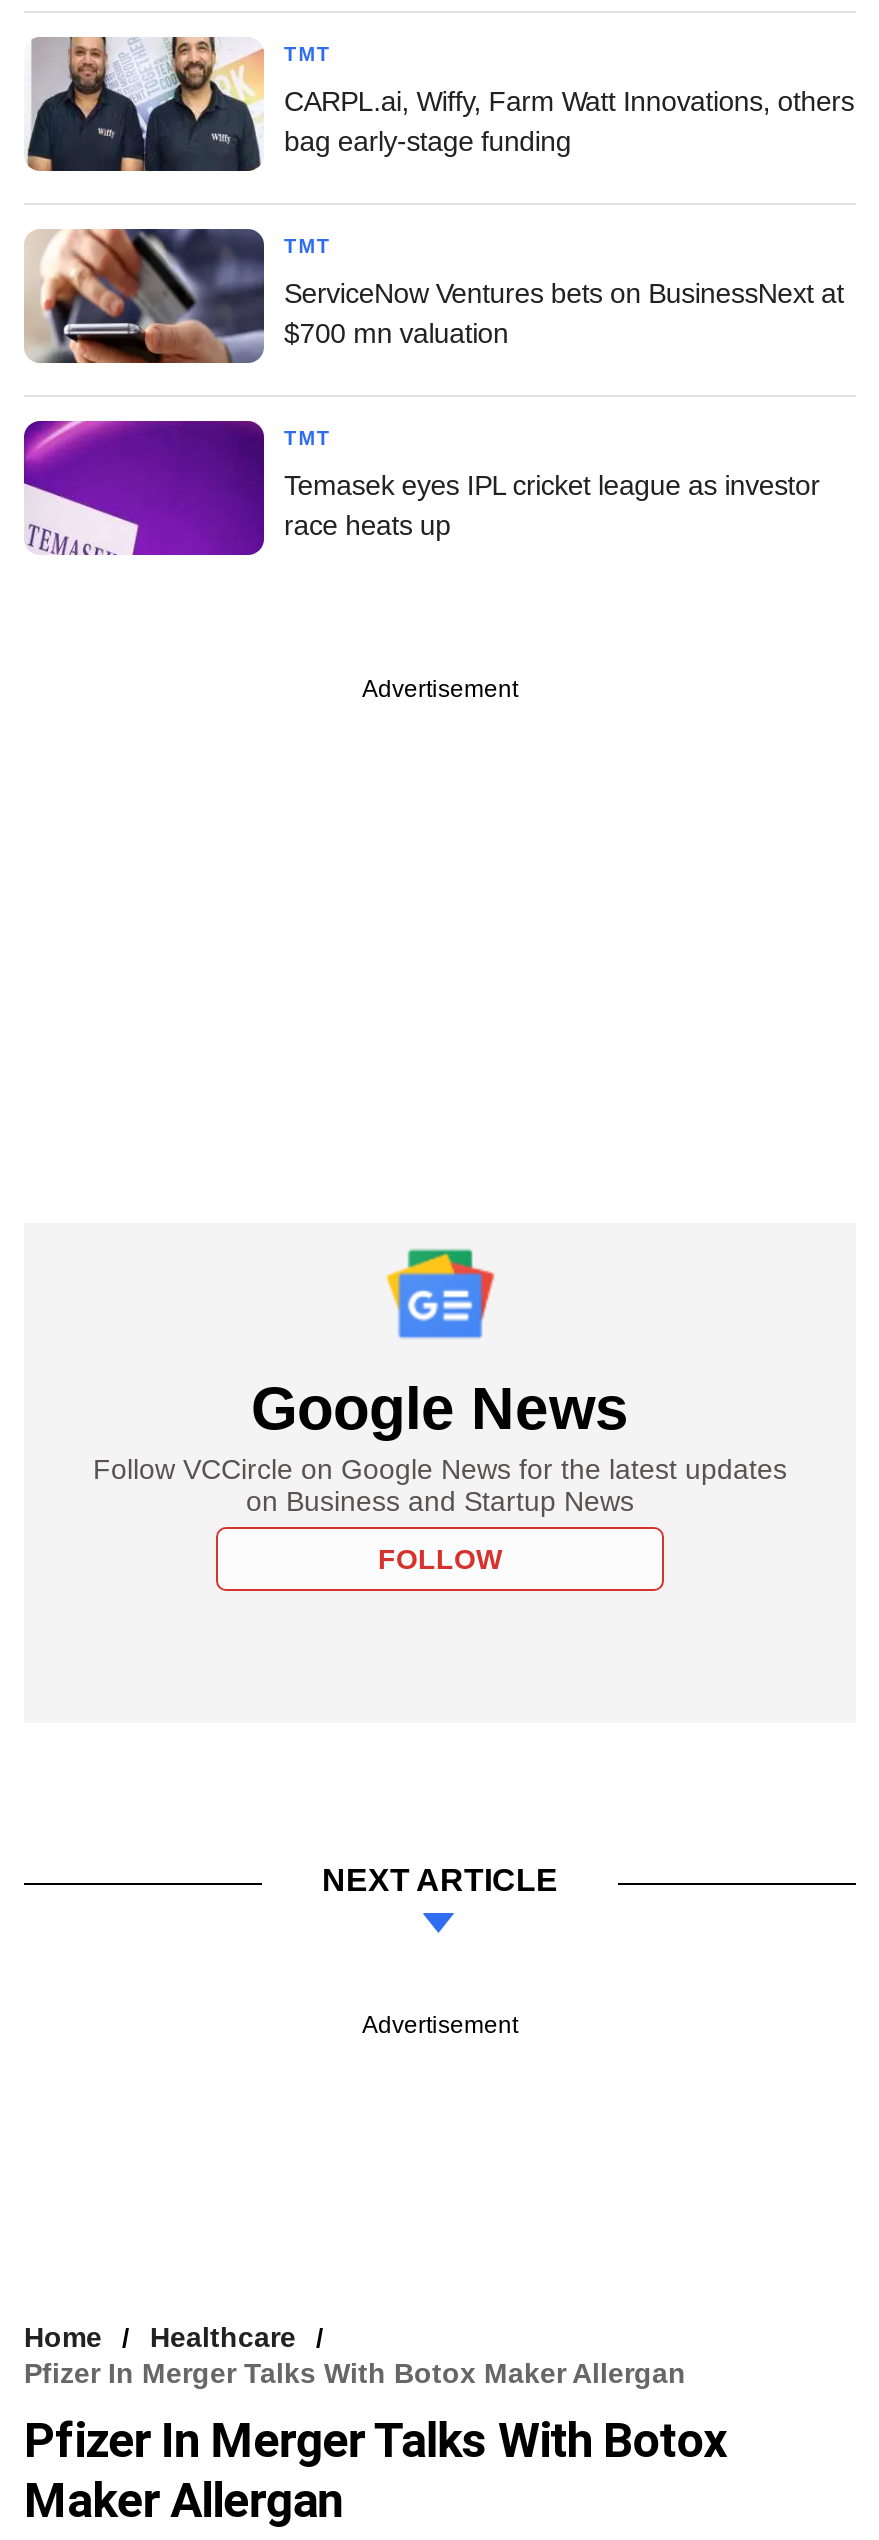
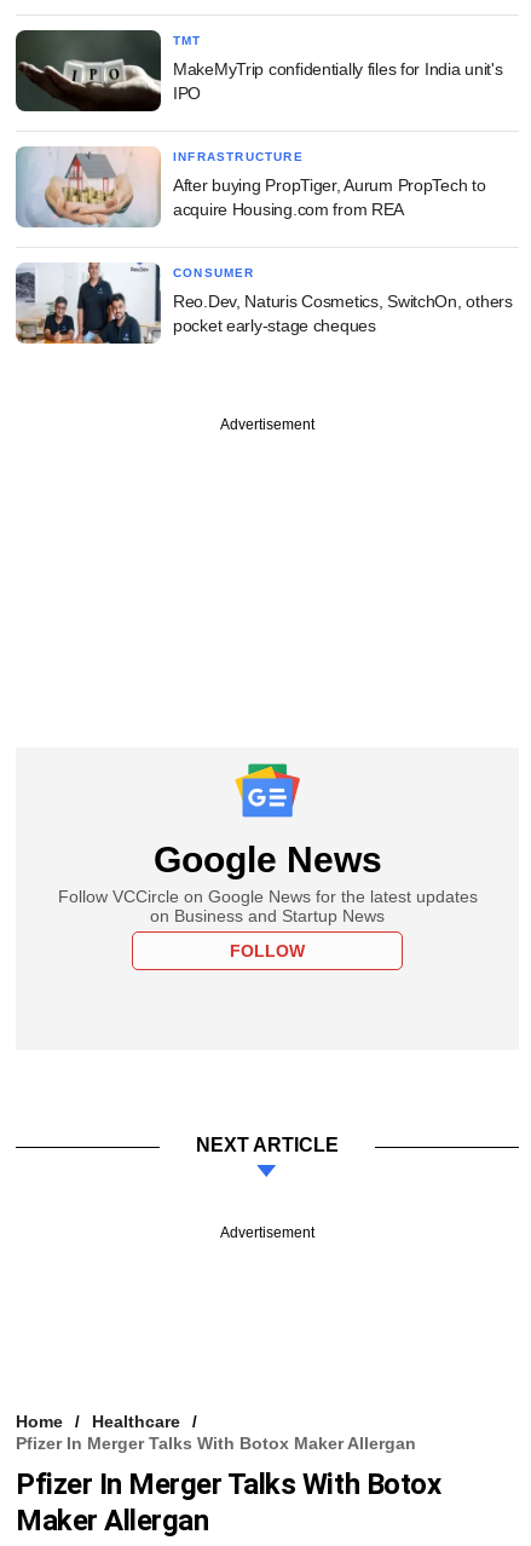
- [image]
- CARPL.ai, Wiffy, Farm Watt Innovations, others
- bag early-stage funding
+ [image]
+ MakeMyTrip confidentially files for India unit's
+ IPO

- [image]
- TMT
+ [image]
+ INFRASTRUCTURE

- ServiceNow Ventures bets on BusinessNext at
- $700 mn valuation
+ After buying PropTiger, Aurum PropTech to
+ acquire Housing.com from REA

- [image]
- TMT
+ [image]
+ CONSUMER

- Temasek eyes IPL cricket league as investor
- race heats up
+ Reo.Dev, Naturis Cosmetics, SwitchOn, others
+ pocket early-stage cheques
